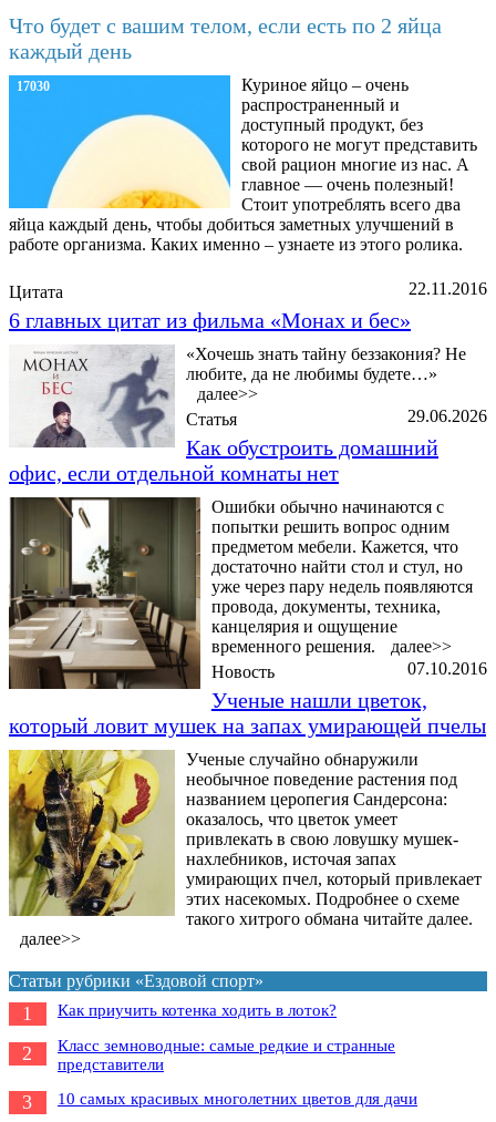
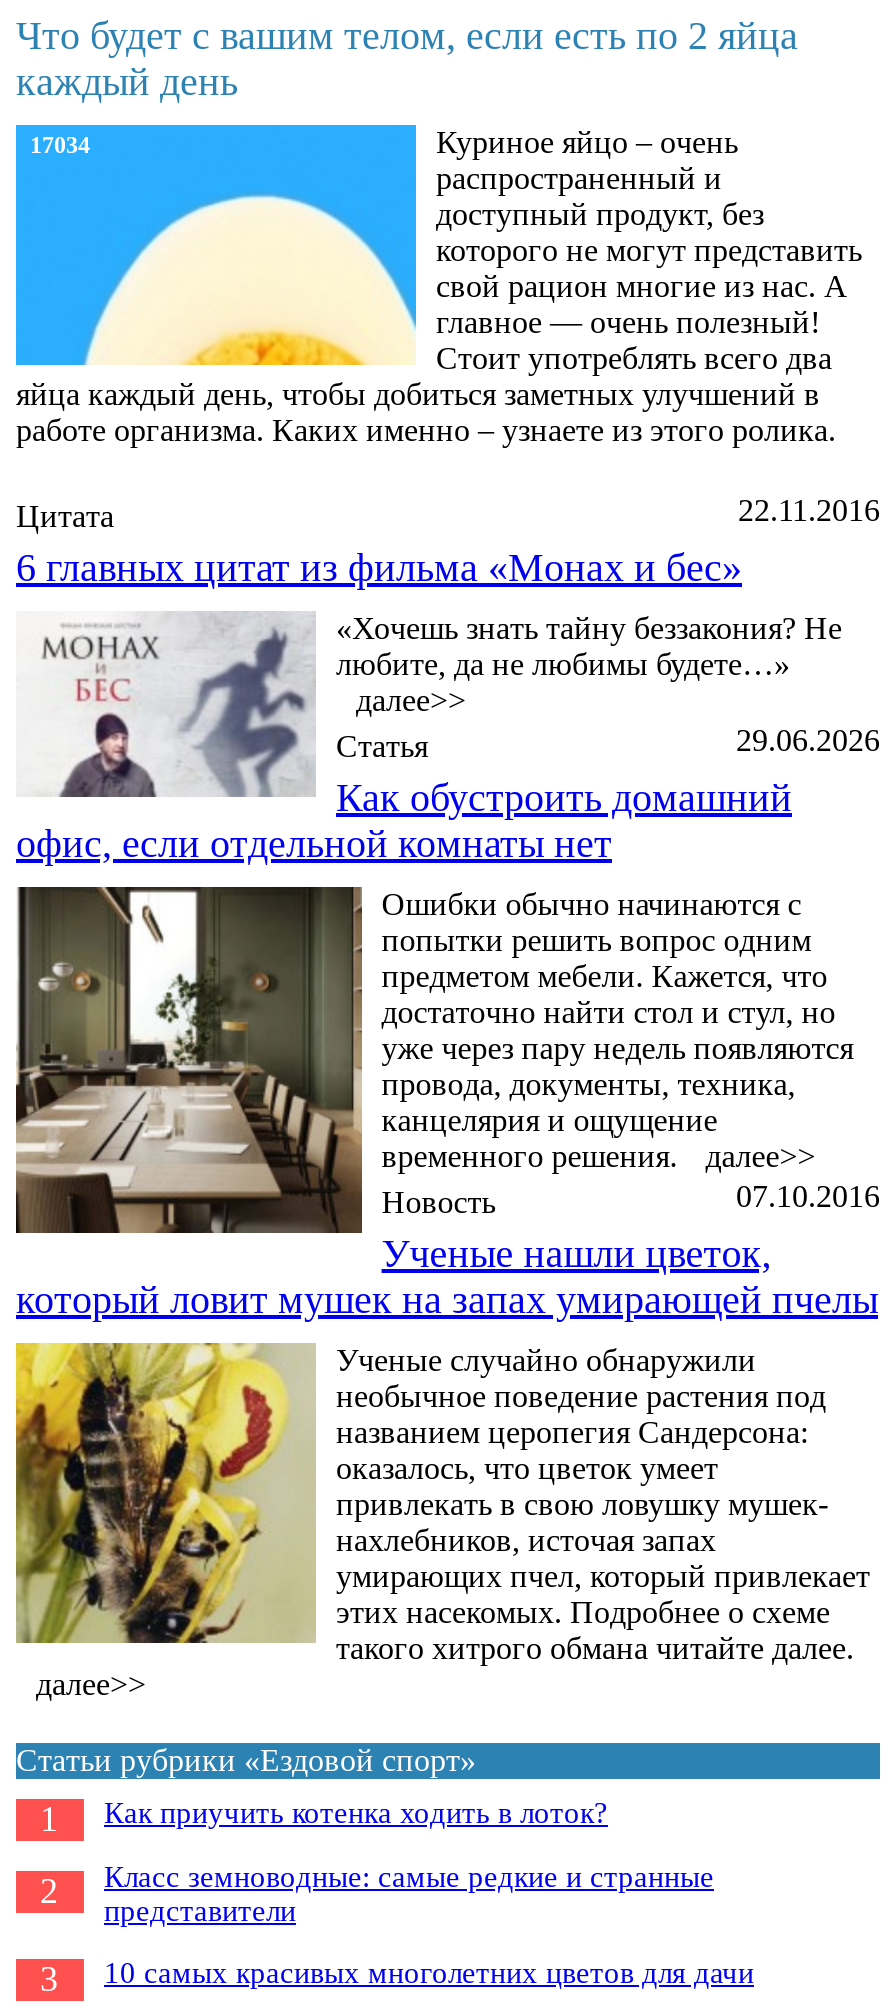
- 17030
+ 17034
